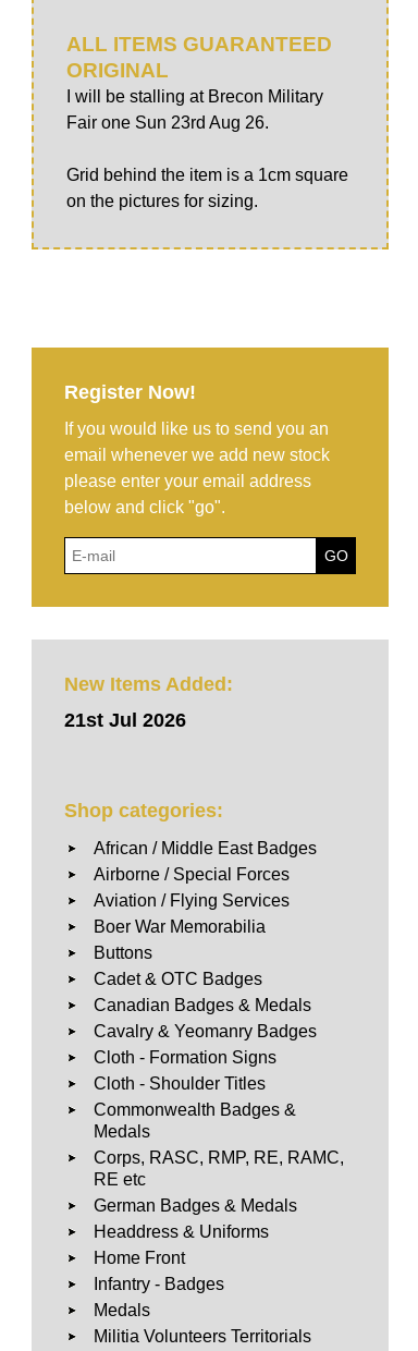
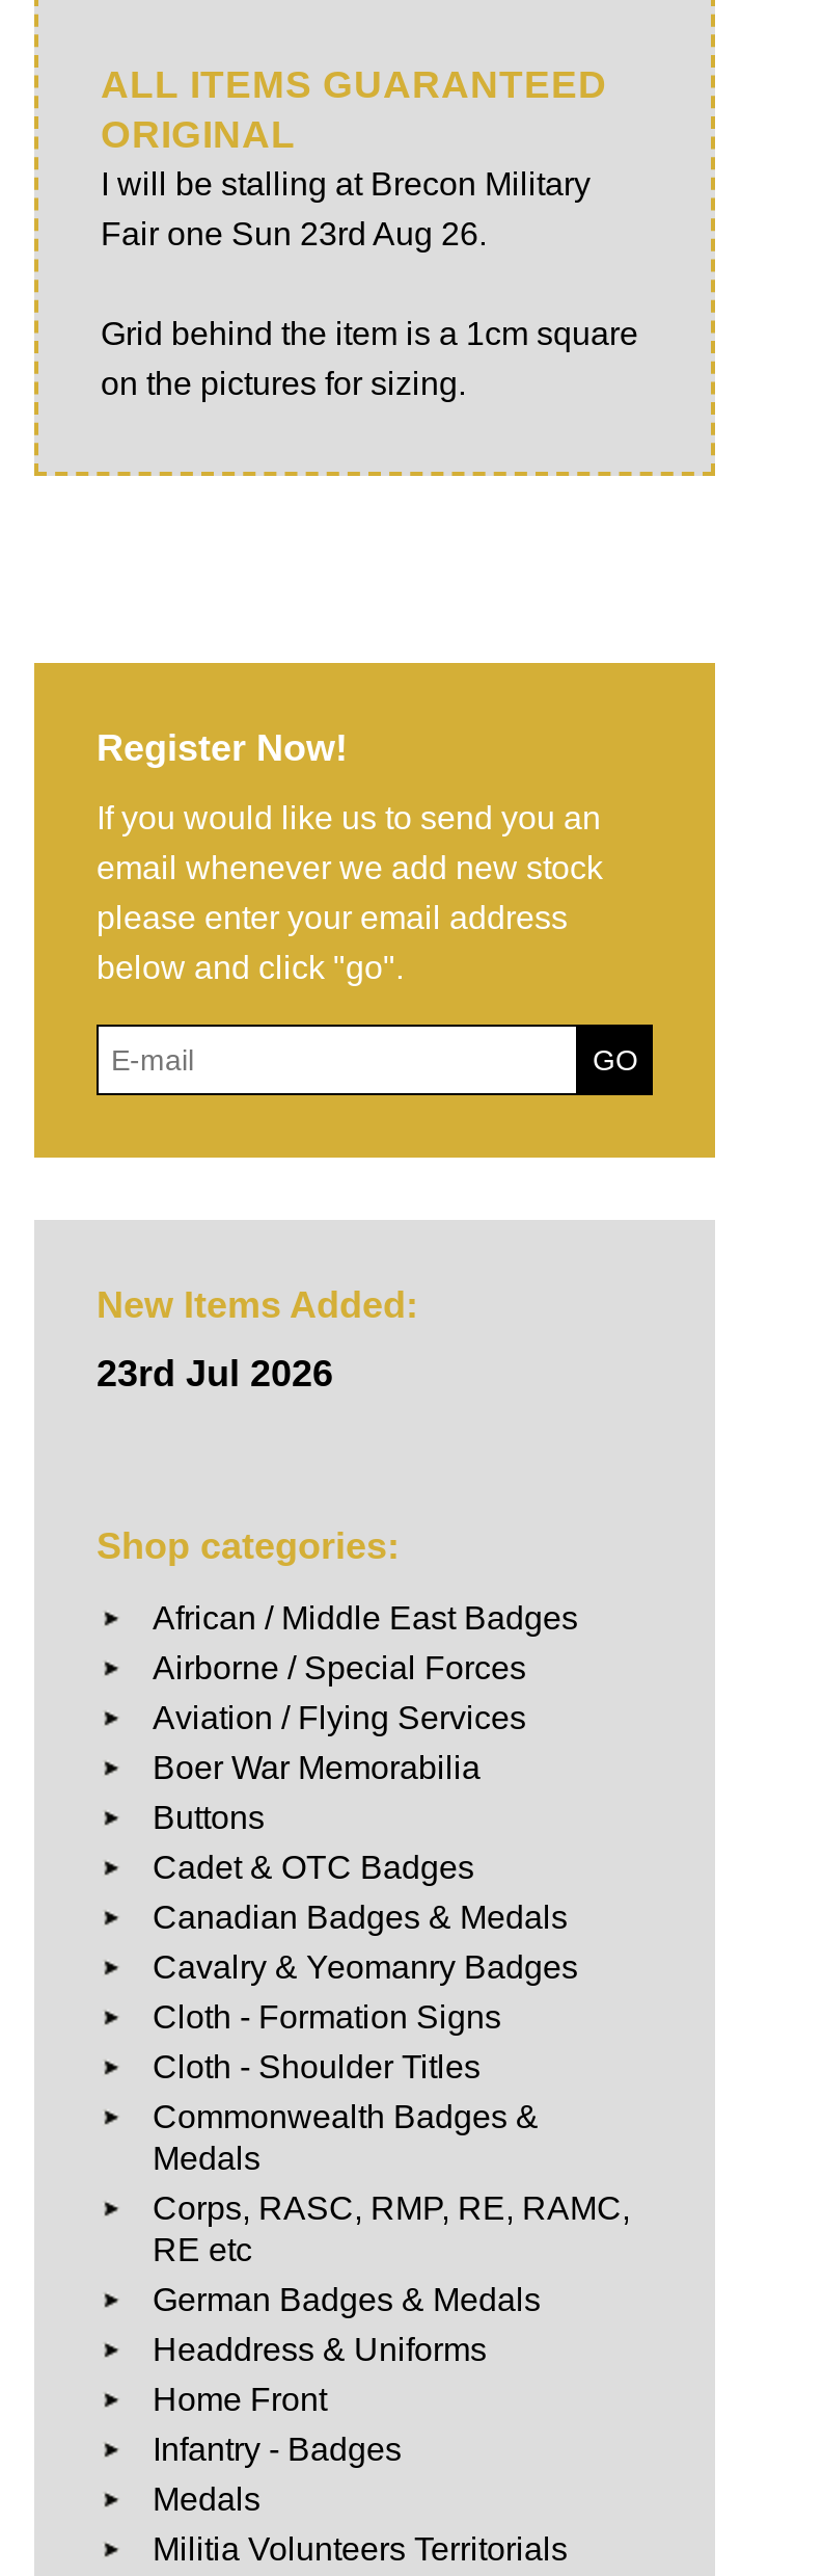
- 21st Jul 2026
+ 23rd Jul 2026
